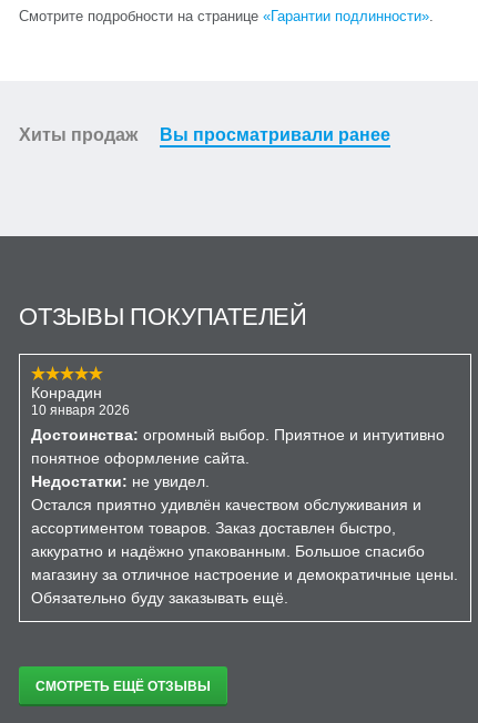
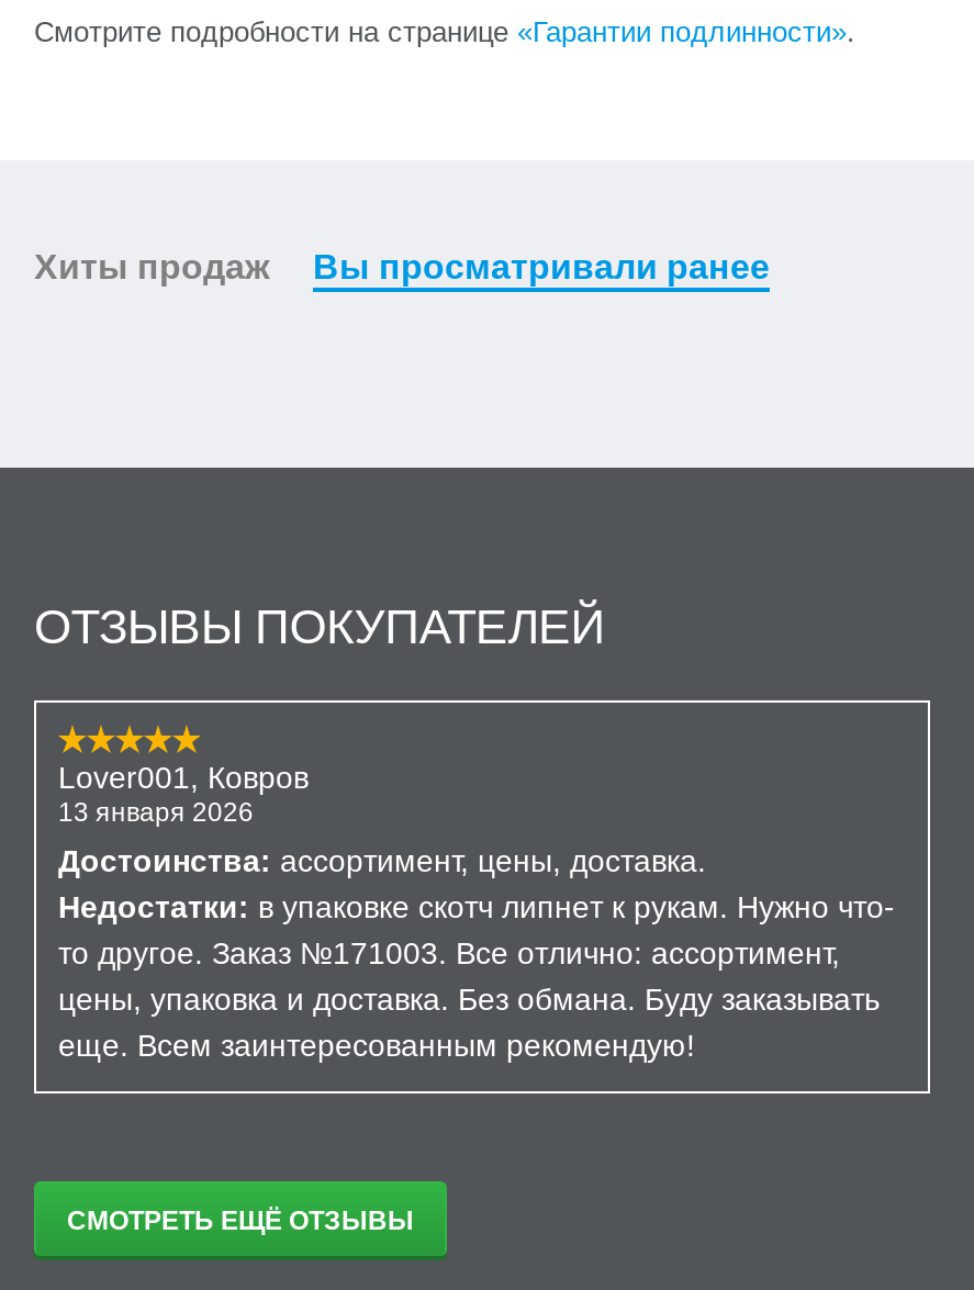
- Конрадин
- 10 января 2026
- Достоинства: огромный выбор. Приятное и интуитивно
- понятное оформление сайта.
- Недостатки: не увидел.
- Остался приятно удивлён качеством обслуживания и
- ассортиментом товаров. Заказ доставлен быстро,
- аккуратно и надёжно упакованным. Большое спасибо
- магазину за отличное настроение и демократичные цены.
- Обязательно буду заказывать ещё.
+ Lover001, Ковров
+ 13 января 2026
+ Достоинства: ассортимент, цены, доставка.
+ Недостатки: в упаковке скотч липнет к рукам. Нужно что-
+ то другое. Заказ №171003. Все отлично: ассортимент,
+ цены, упаковка и доставка. Без обмана. Буду заказывать
+ еще. Всем заинтересованным рекомендую!
